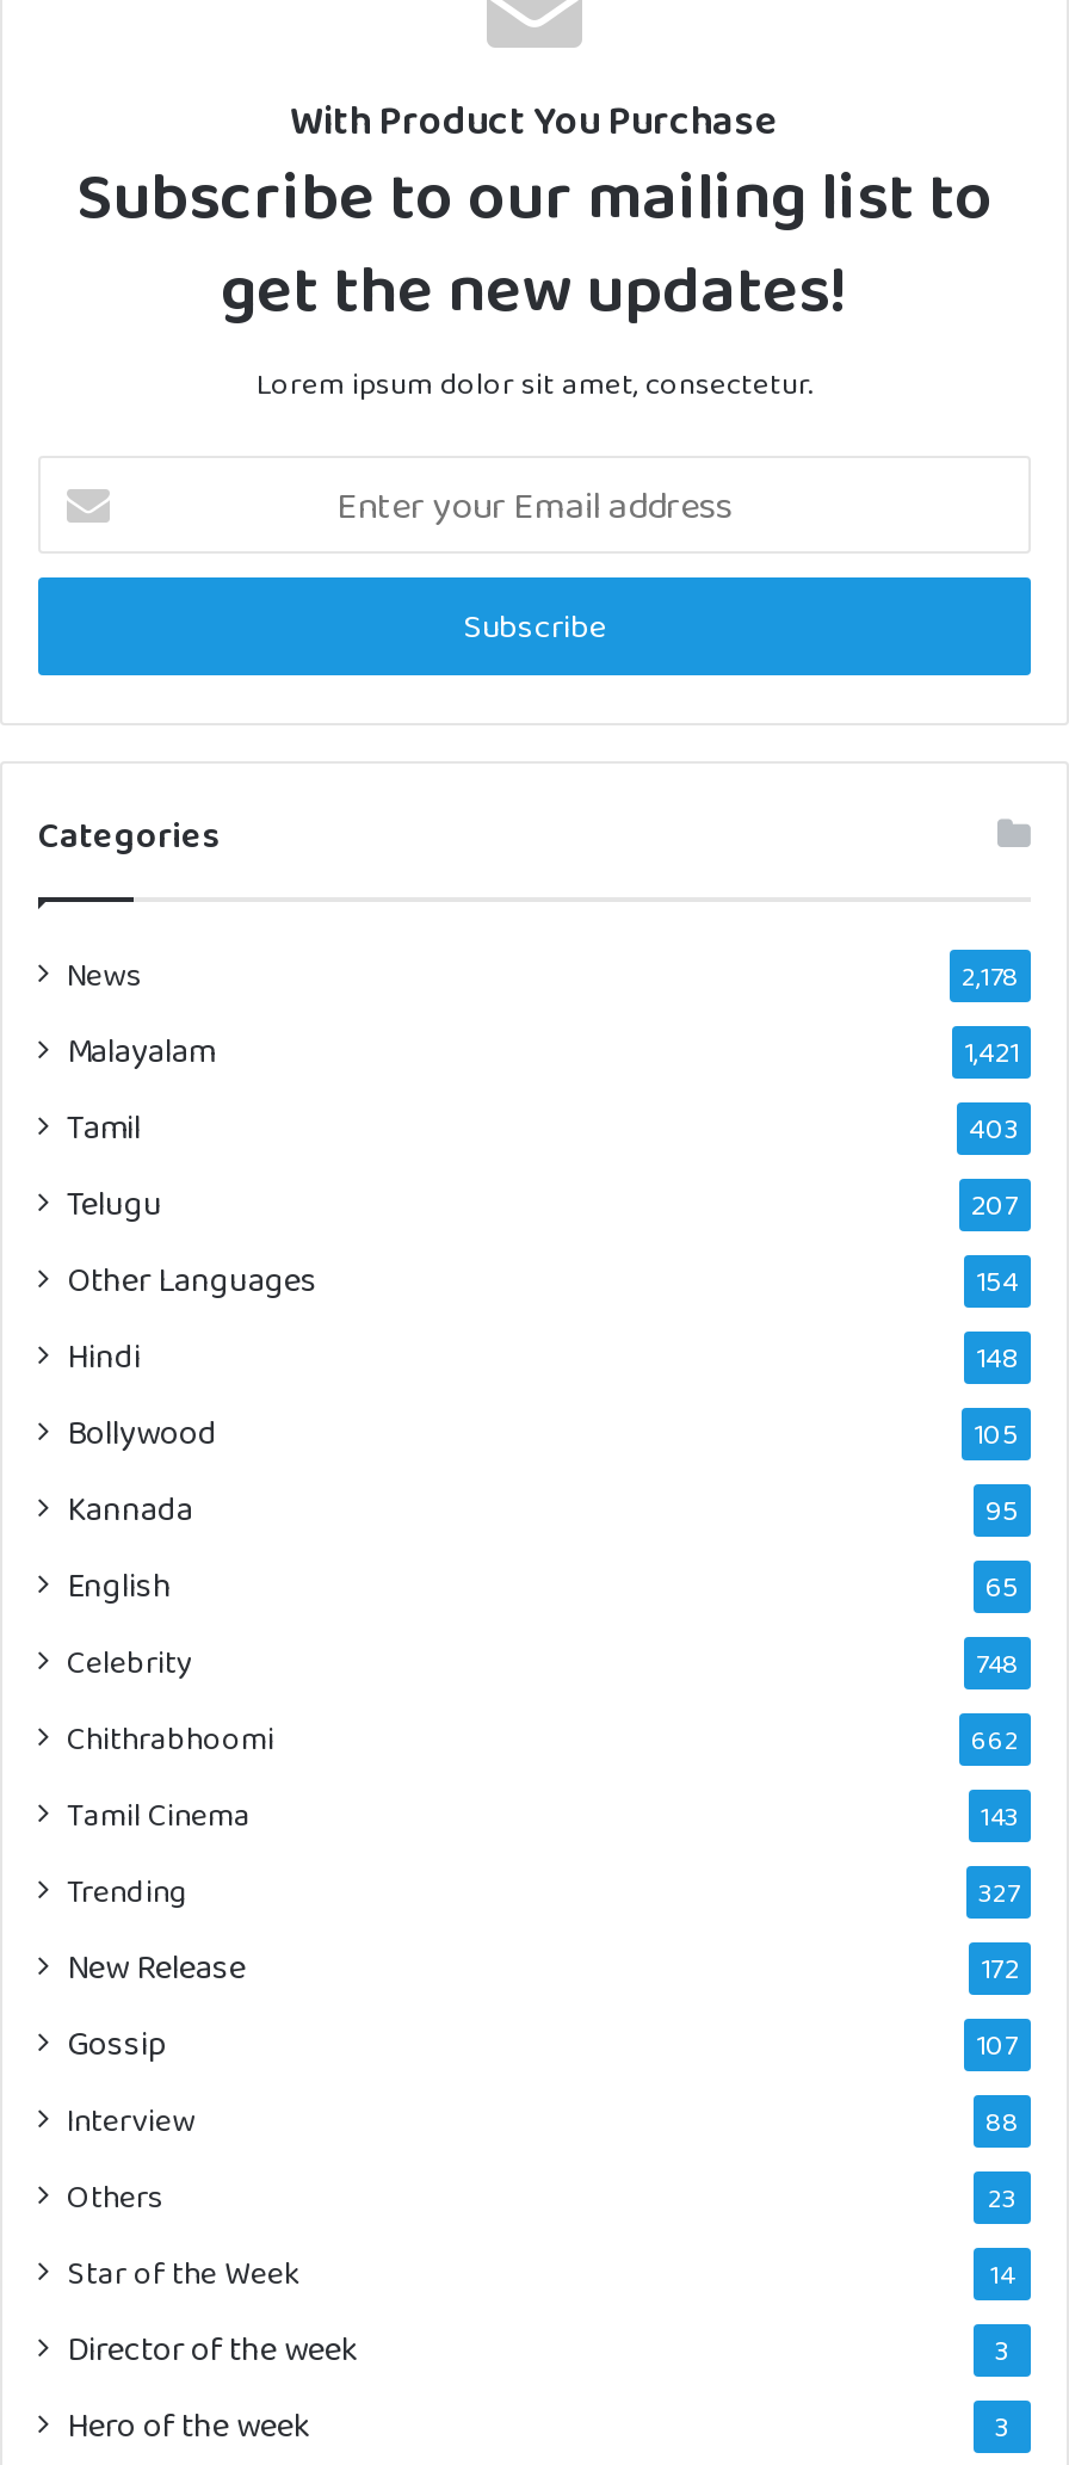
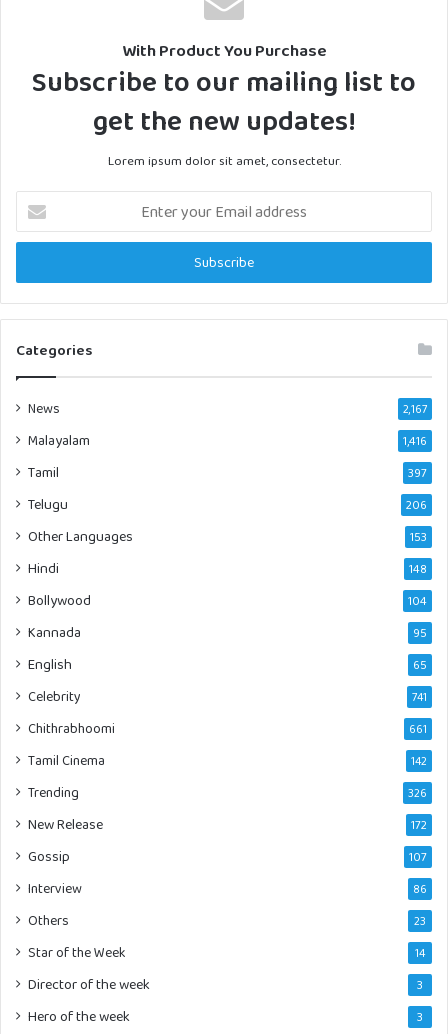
- 2,178
+ 2,167

- 1,421
+ 1,416

- 403
+ 397

- 207
+ 206

- 154
+ 153

- 105
+ 104

- 748
+ 741

- 662
+ 661

- 143
+ 142

- 327
+ 326

- 88
+ 86
